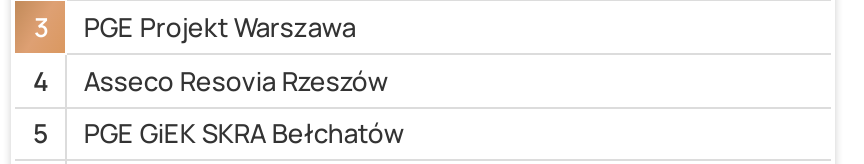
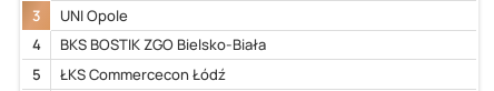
- PGE Projekt Warszawa
+ UNI Opole

- Asseco Resovia Rzeszów
+ BKS BOSTIK ZGO Bielsko-Biała

- PGE GiEK SKRA Bełchatów
+ ŁKS Commercecon Łódź
